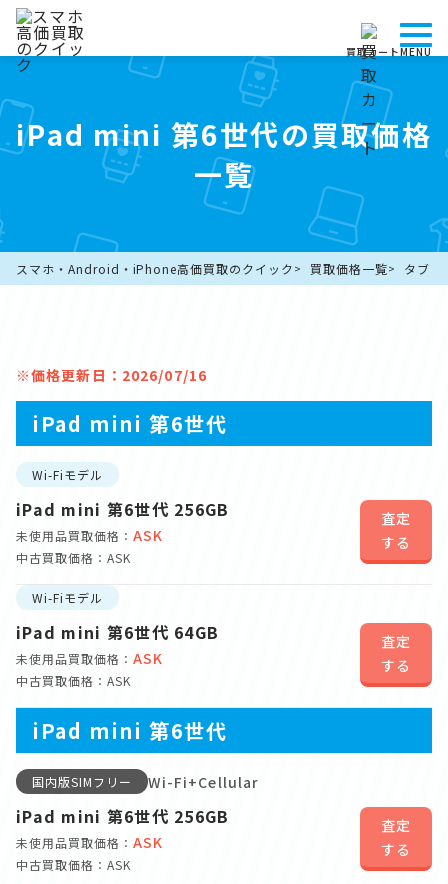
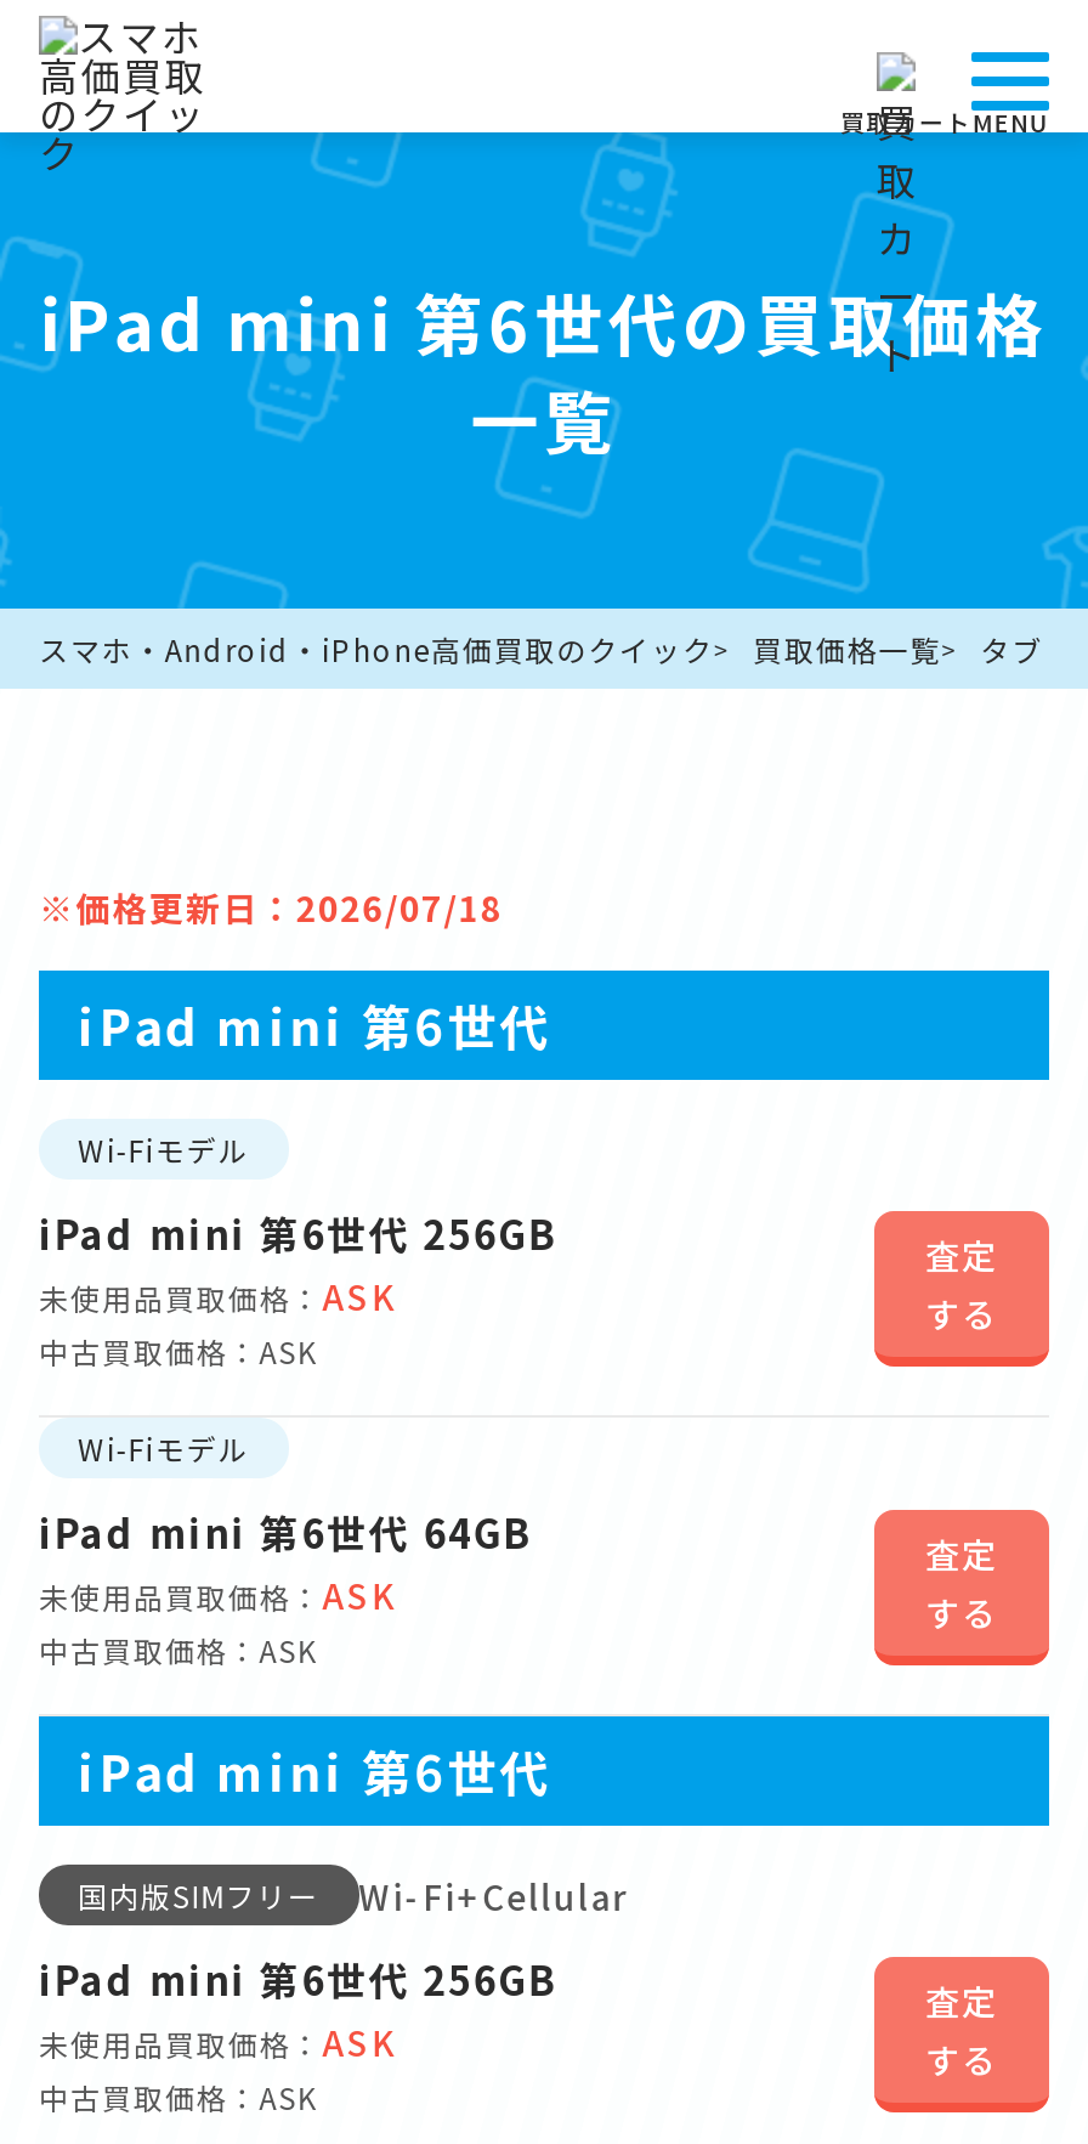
- ※価格更新日：2026/07/16
+ ※価格更新日：2026/07/18
